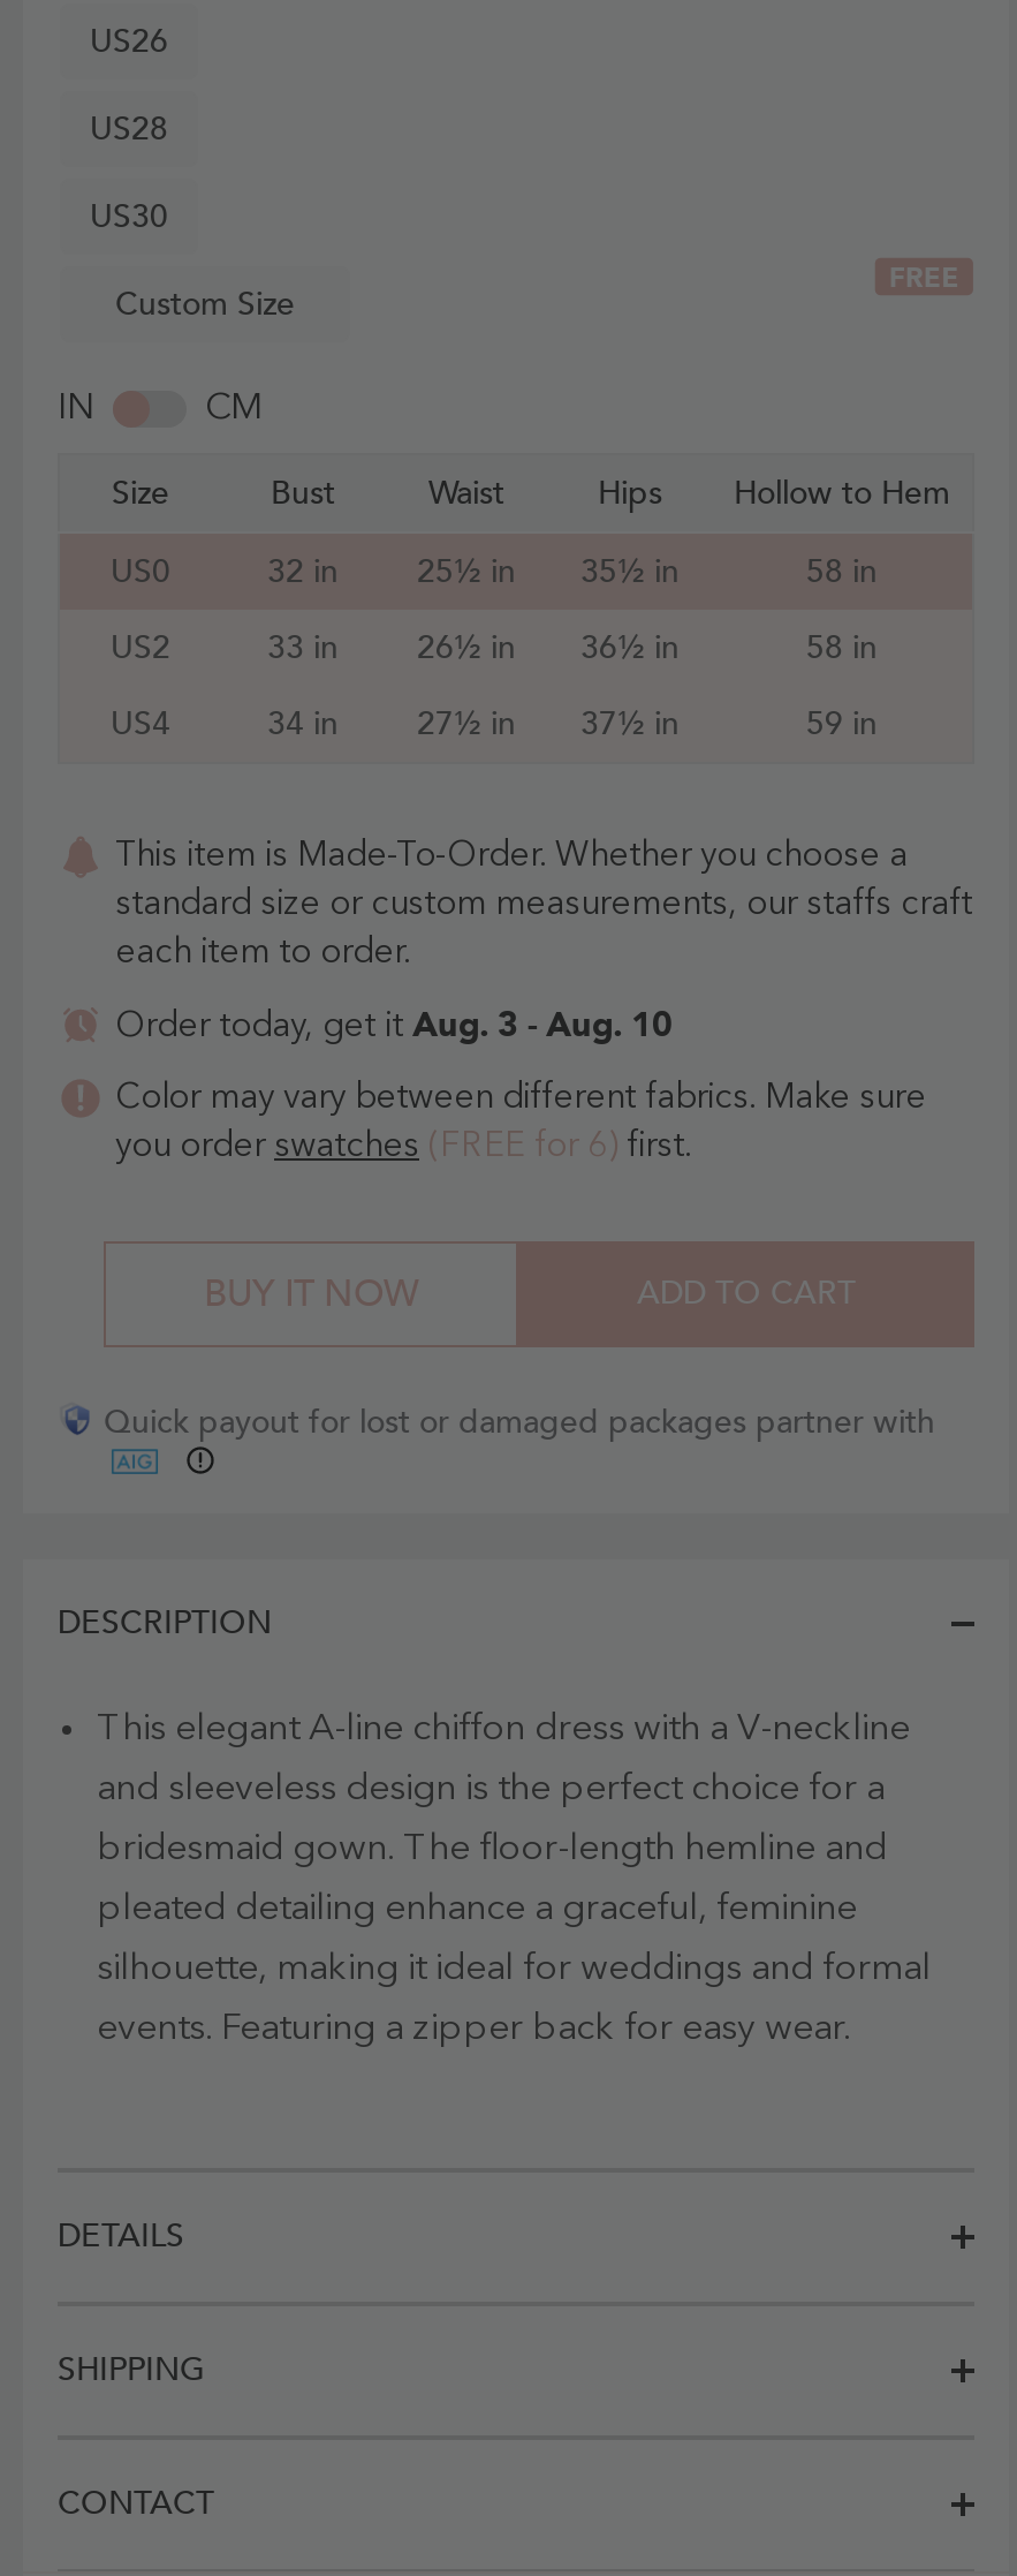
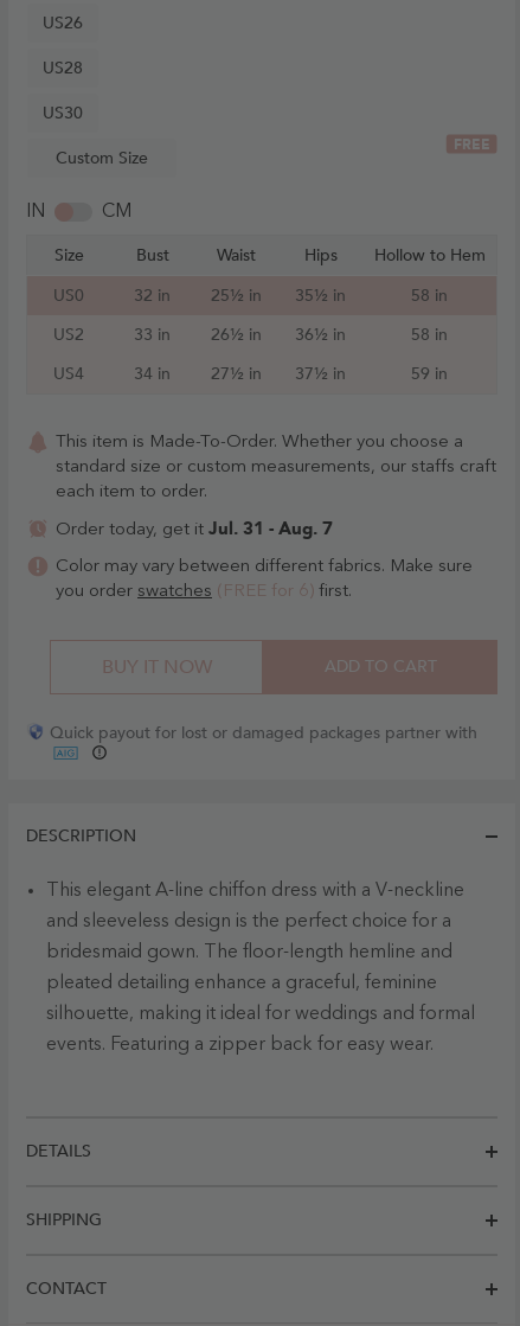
- Order today, get it Aug. 3 - Aug. 10
+ Order today, get it Jul. 31 - Aug. 7
